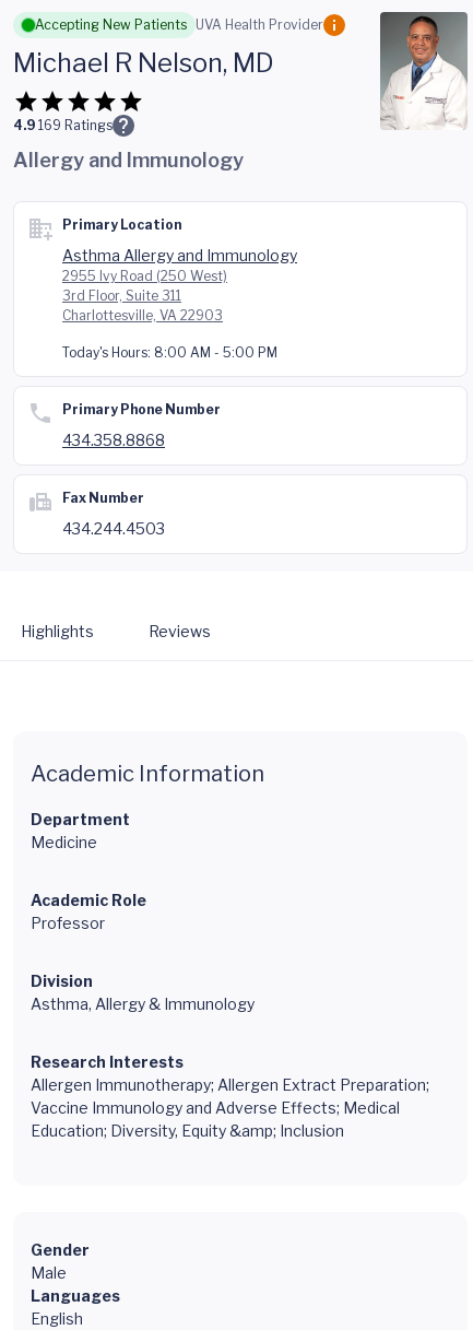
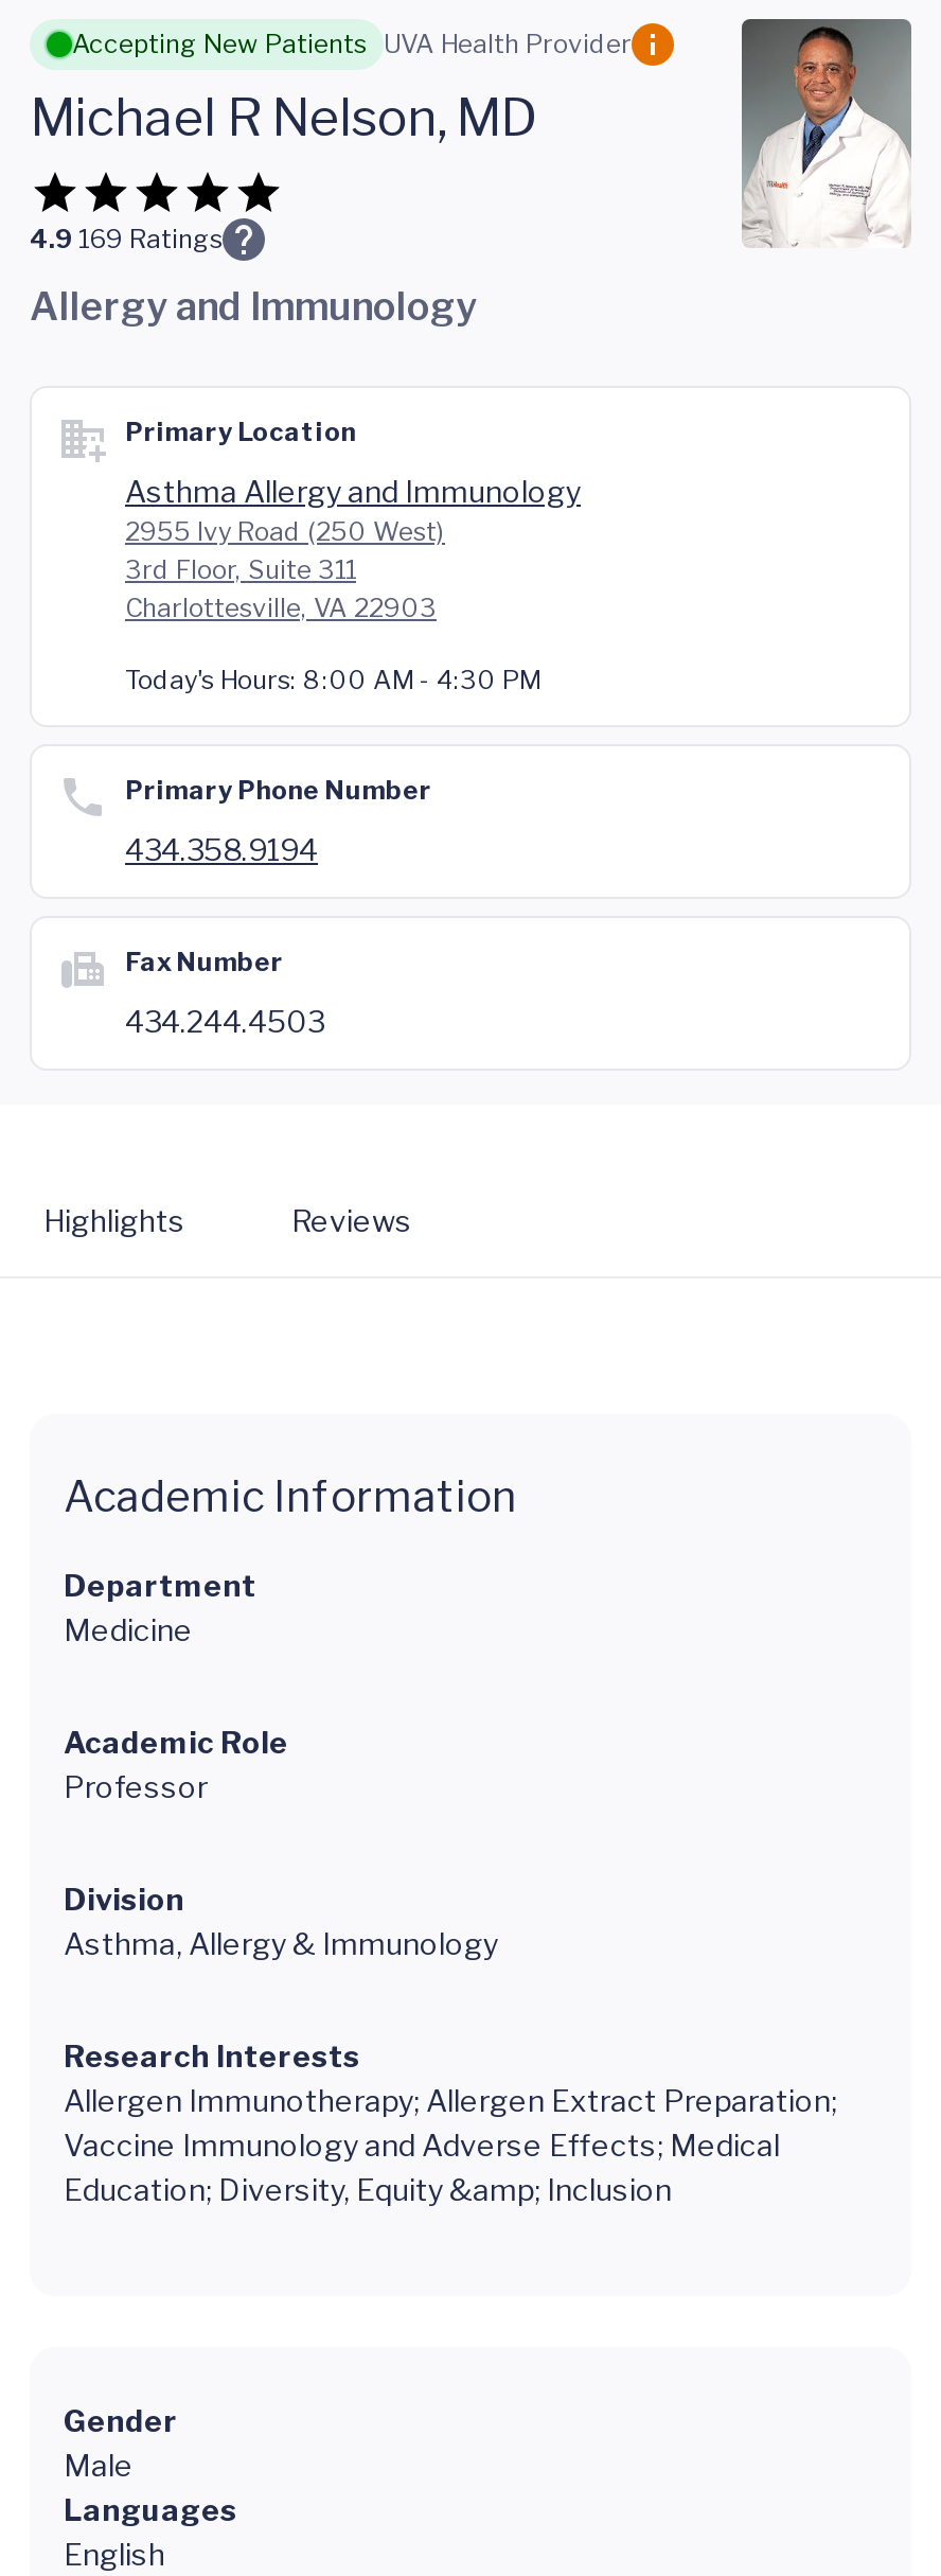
- Today's Hours: 8:00 AM - 5:00 PM
+ Today's Hours: 8:00 AM - 4:30 PM

- 434.358.8868
+ 434.358.9194
